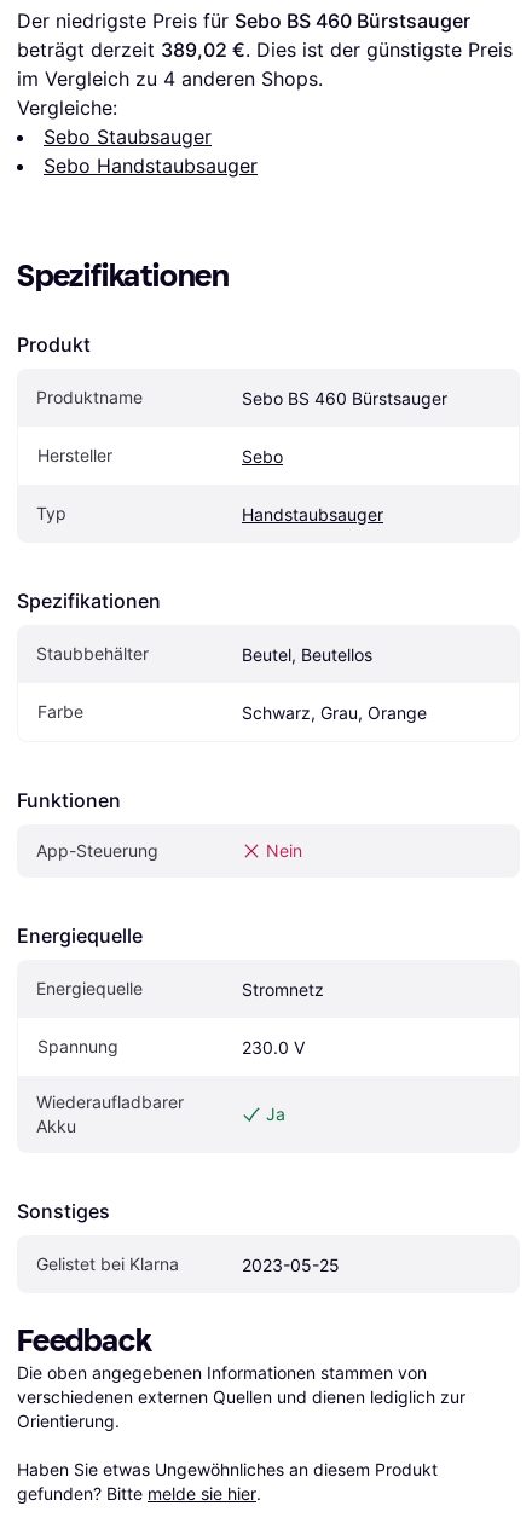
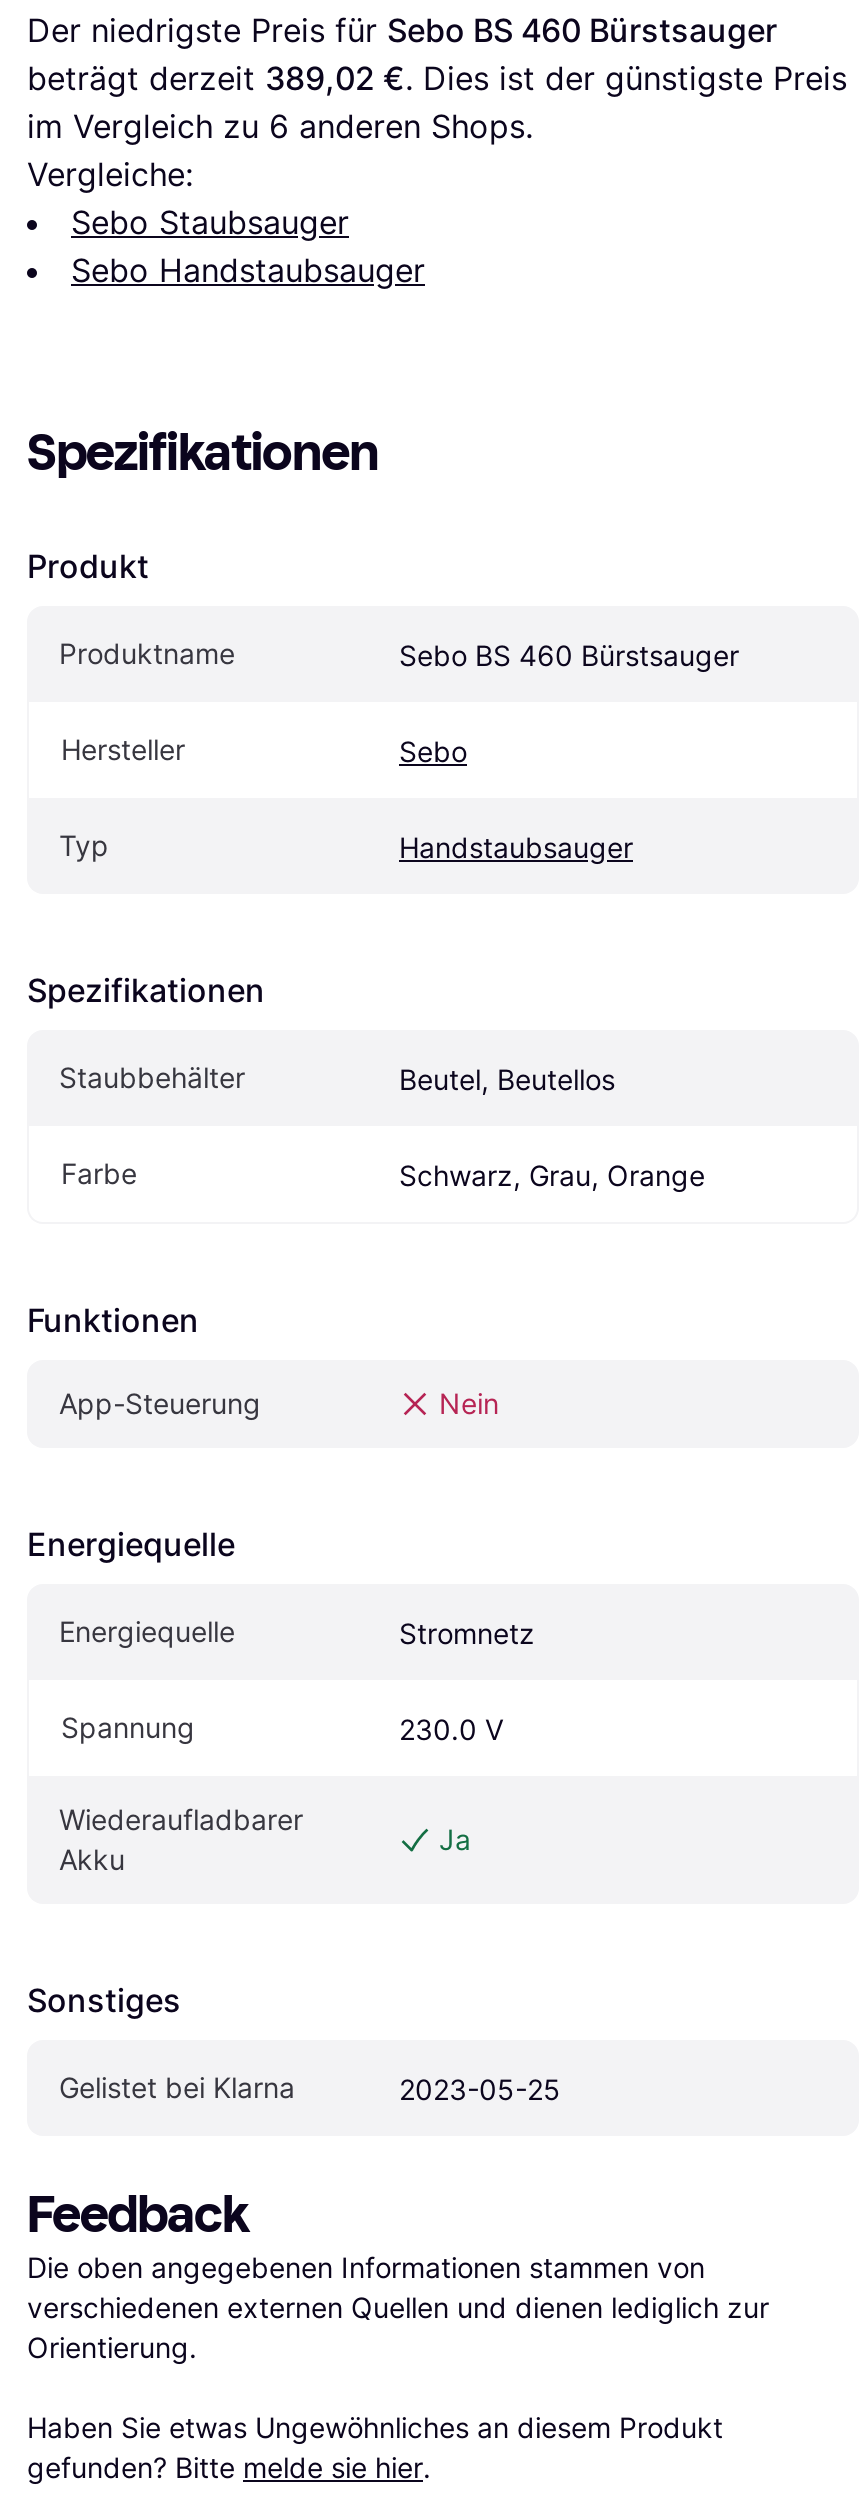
- im Vergleich zu 4 anderen Shops.
+ im Vergleich zu 6 anderen Shops.
